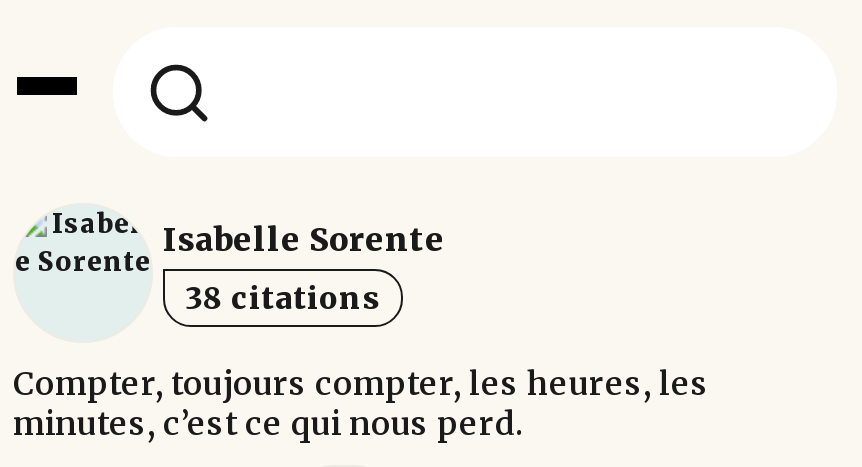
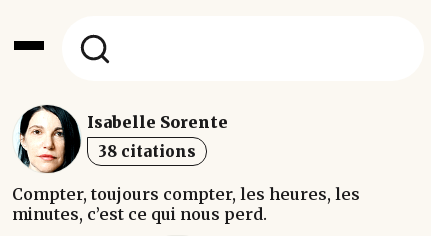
- [image]
+ [image]
